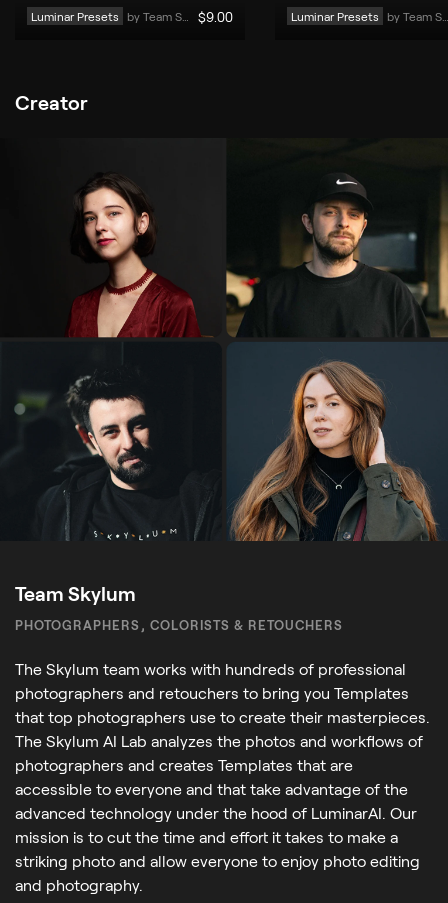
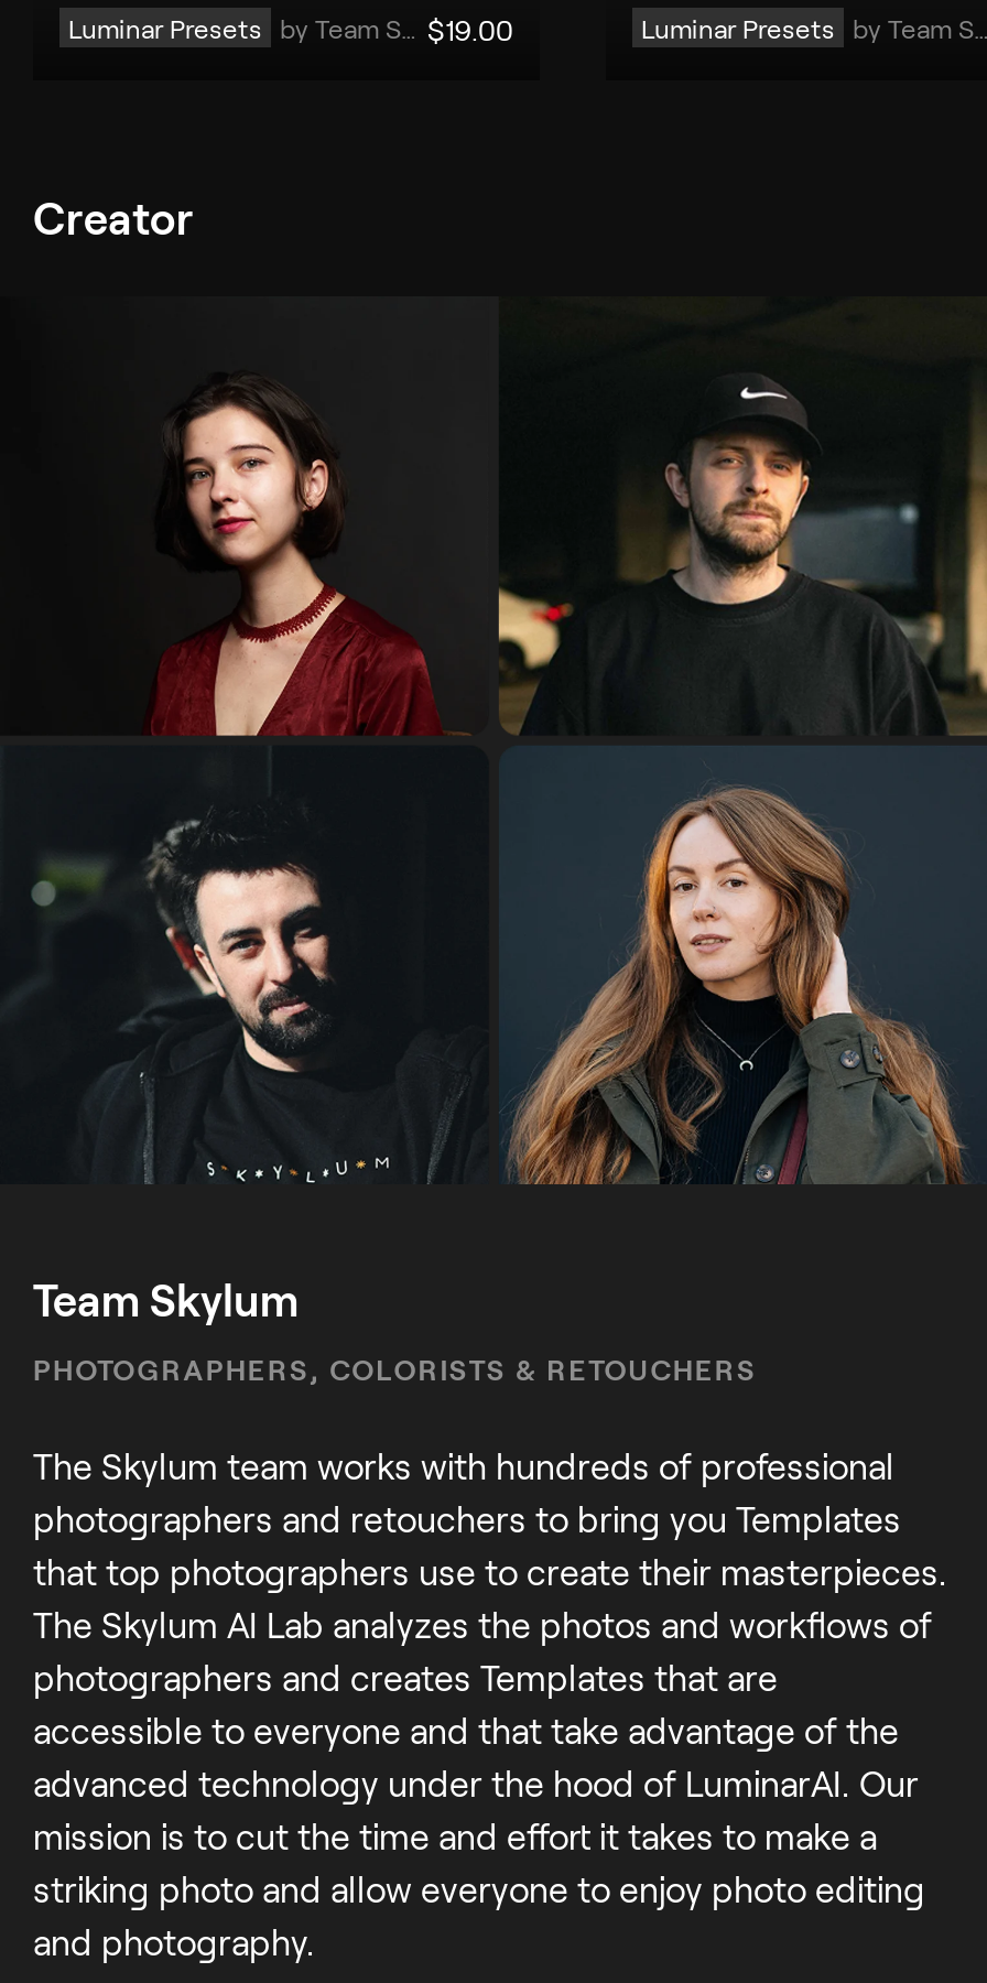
- $9.00
+ $19.00
